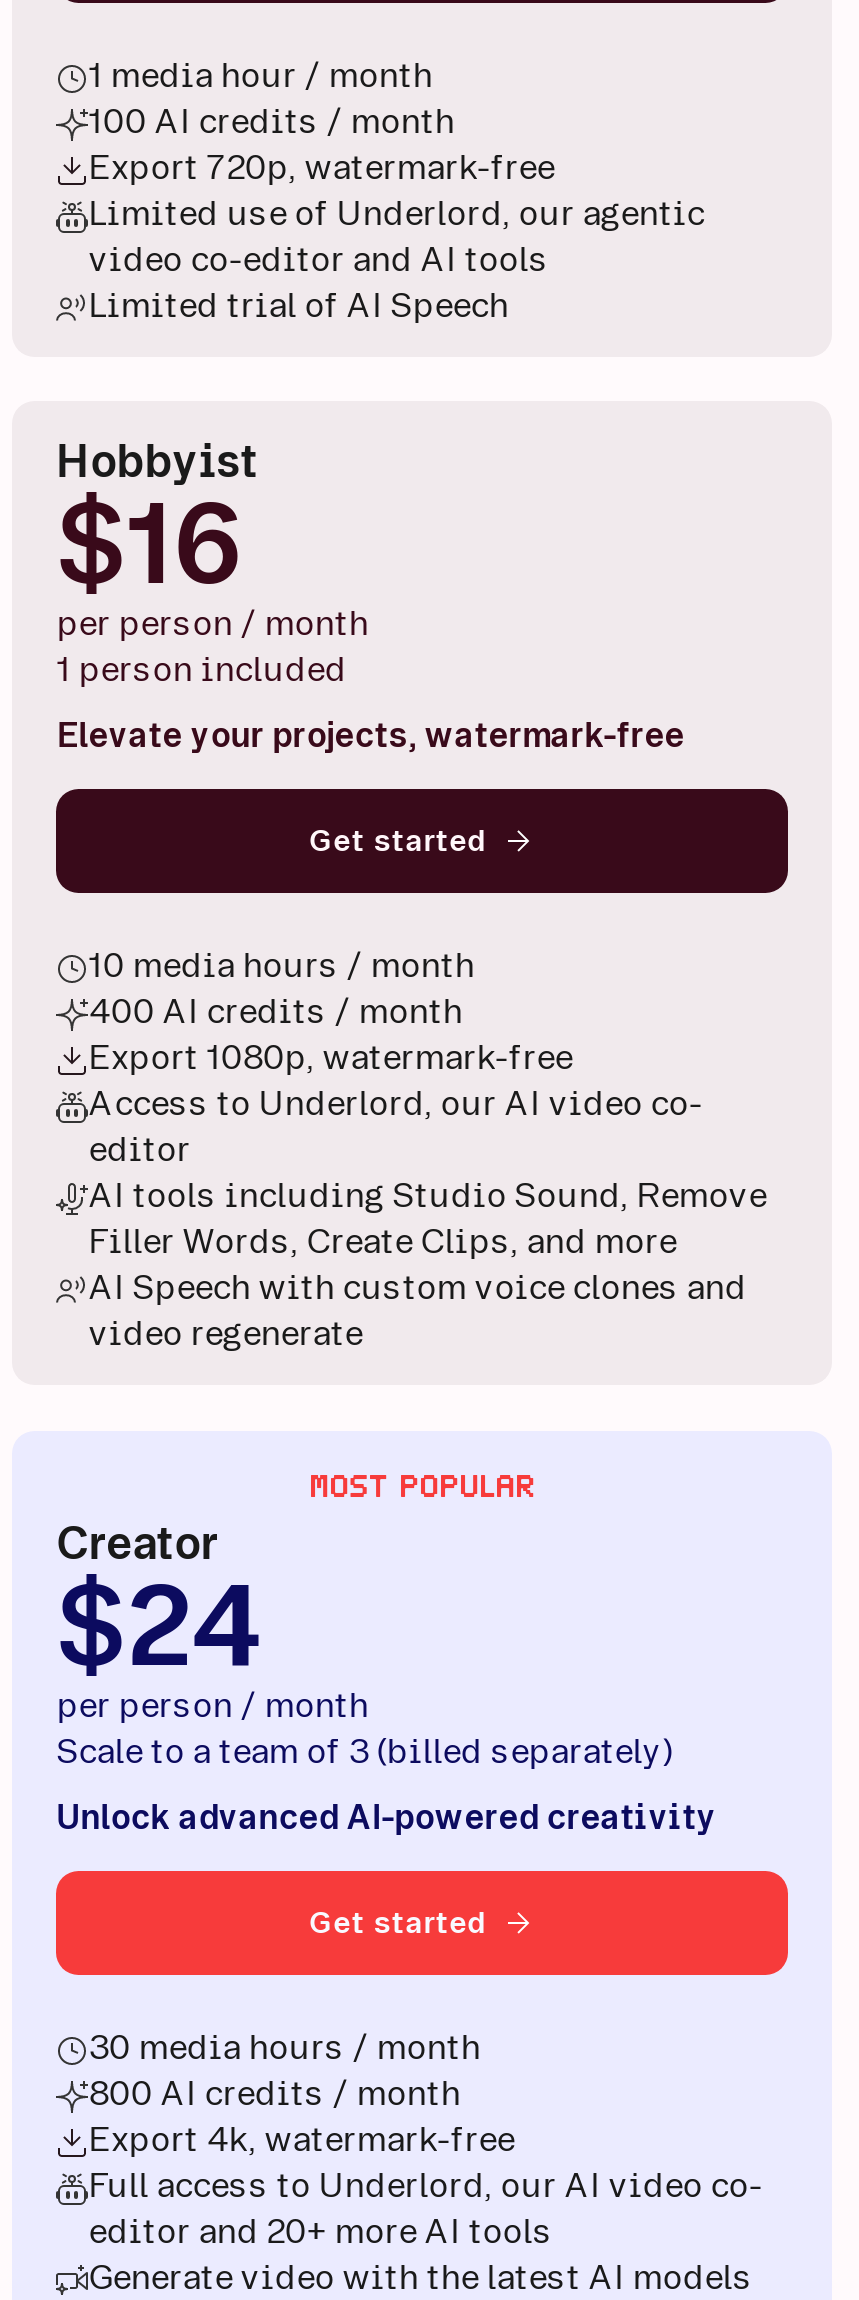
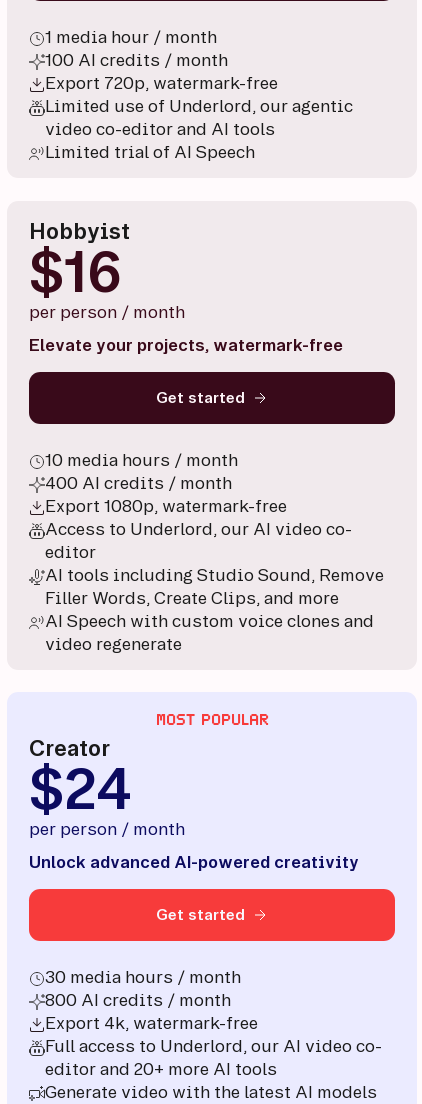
- 1 person included

- Scale to a team of 3 (billed separately)
